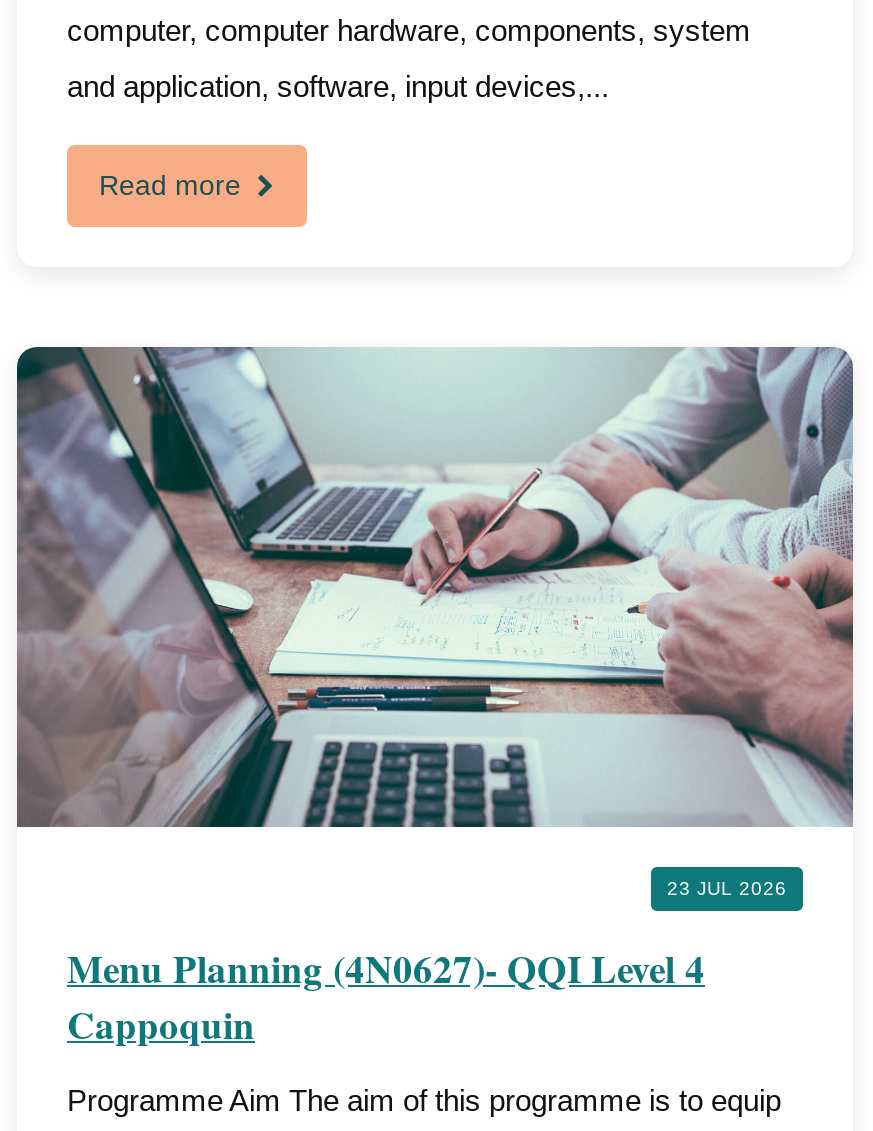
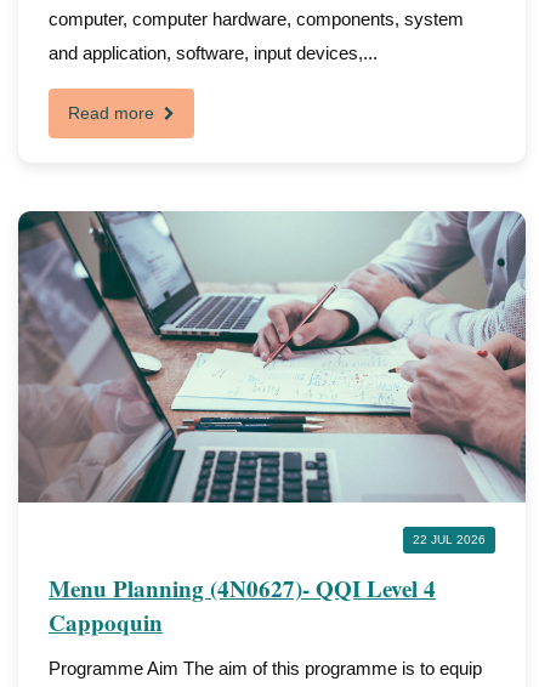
- 23 JUL 2026
+ 22 JUL 2026
